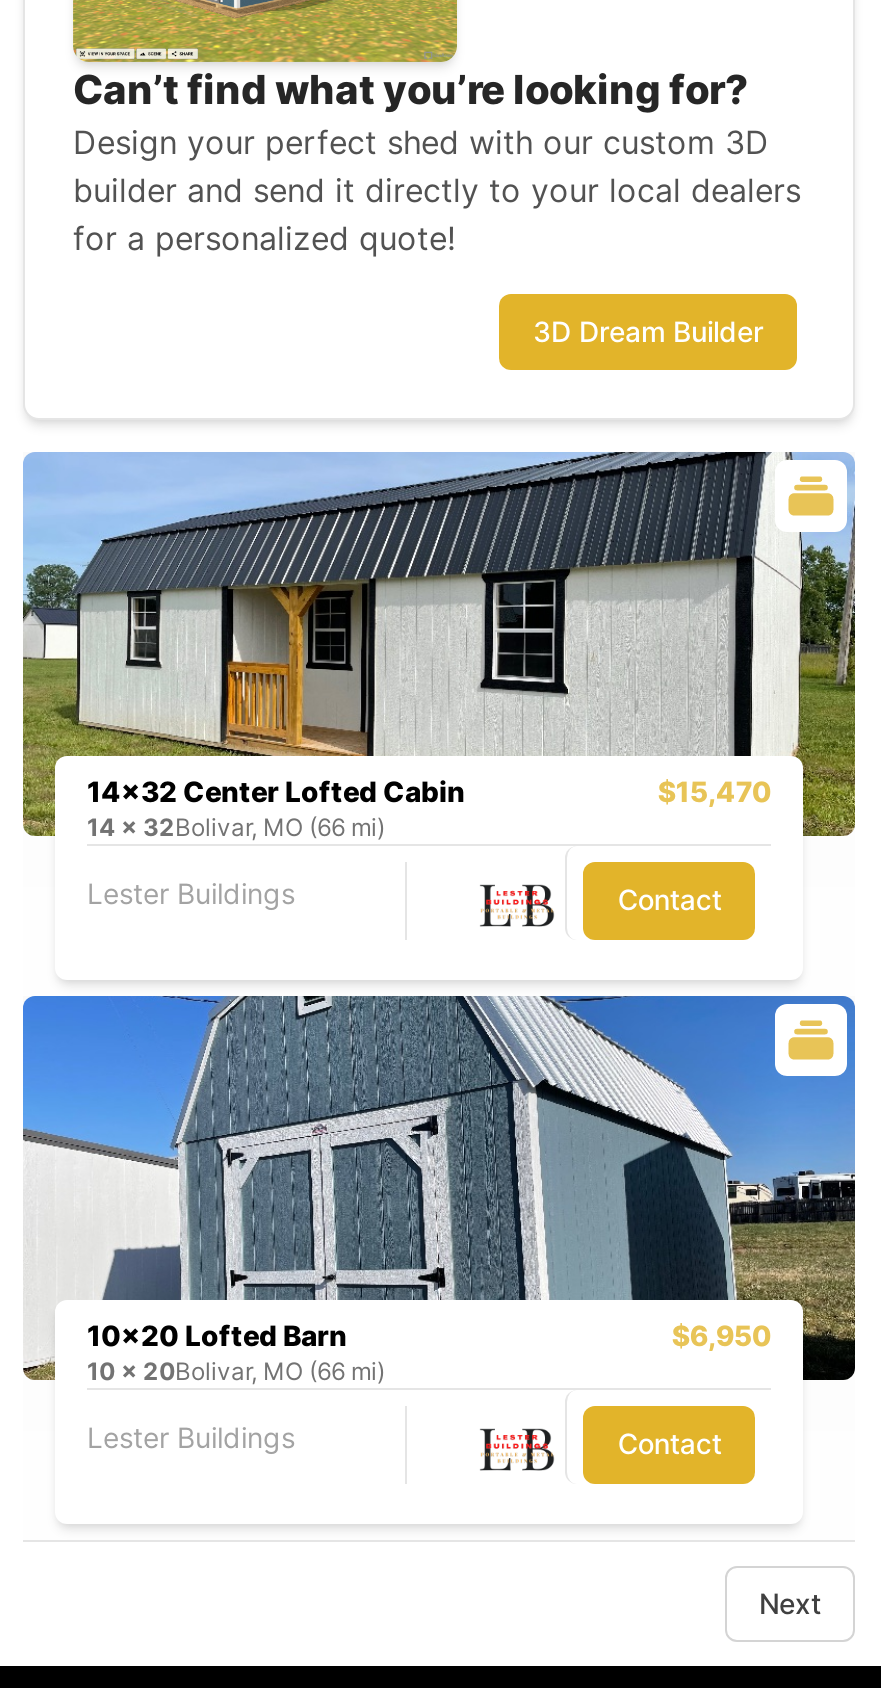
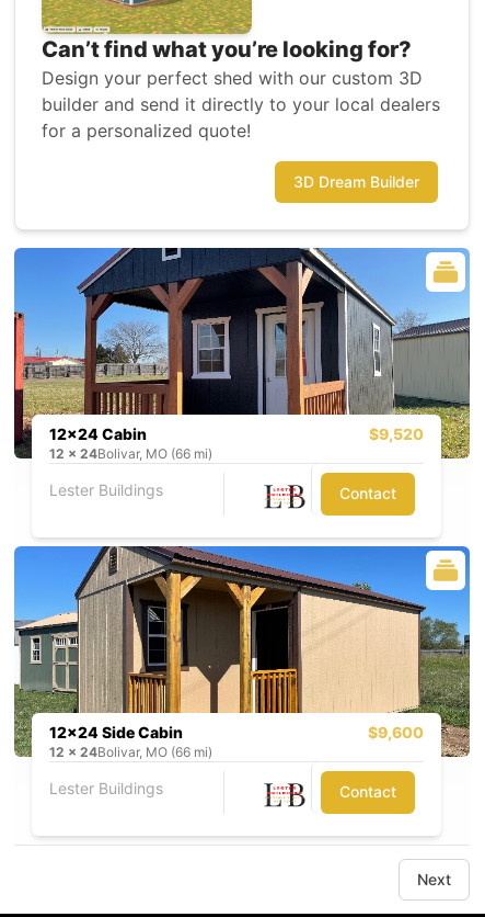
- [image]
- 14x32 Center Lofted Cabin
- $15,470
- 14 x 32Bolivar, MO (66 mi)
+ [image]
+ 12x24 Cabin
+ $9,520
+ 12 x 24Bolivar, MO (66 mi)

- [image]
- 10x20 Lofted Barn
- $6,950
- 10 x 20Bolivar, MO (66 mi)
+ [image]
+ 12x24 Side Cabin
+ $9,600
+ 12 x 24Bolivar, MO (66 mi)
